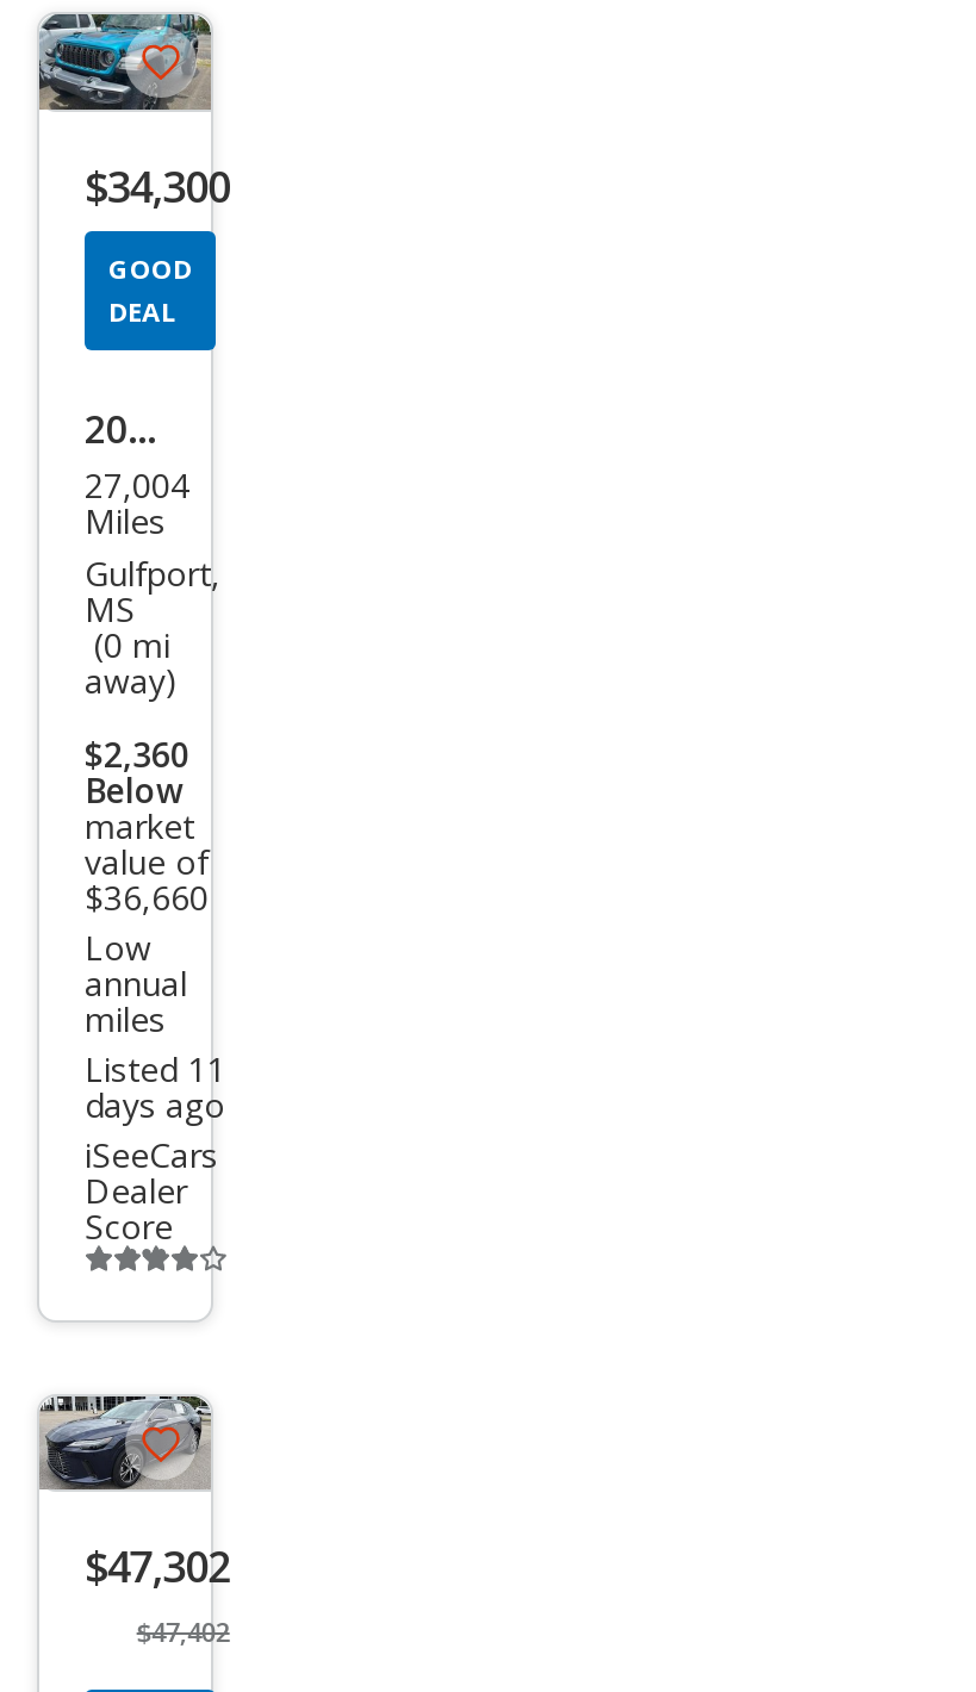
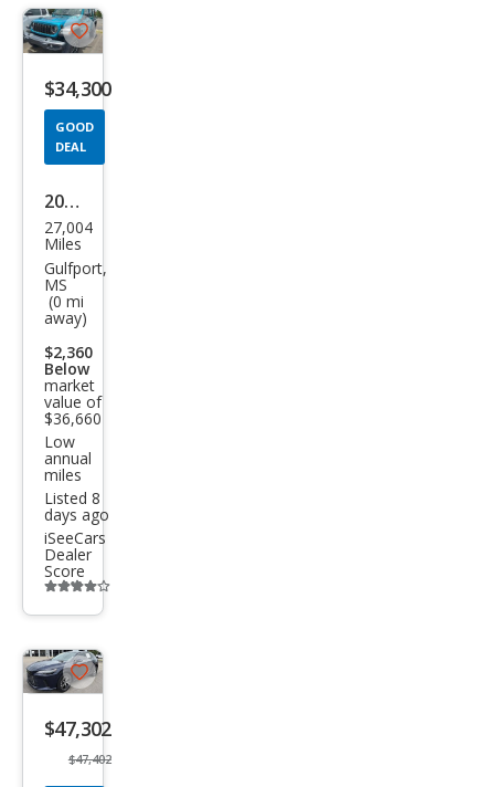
- Listed 11
+ Listed 8
